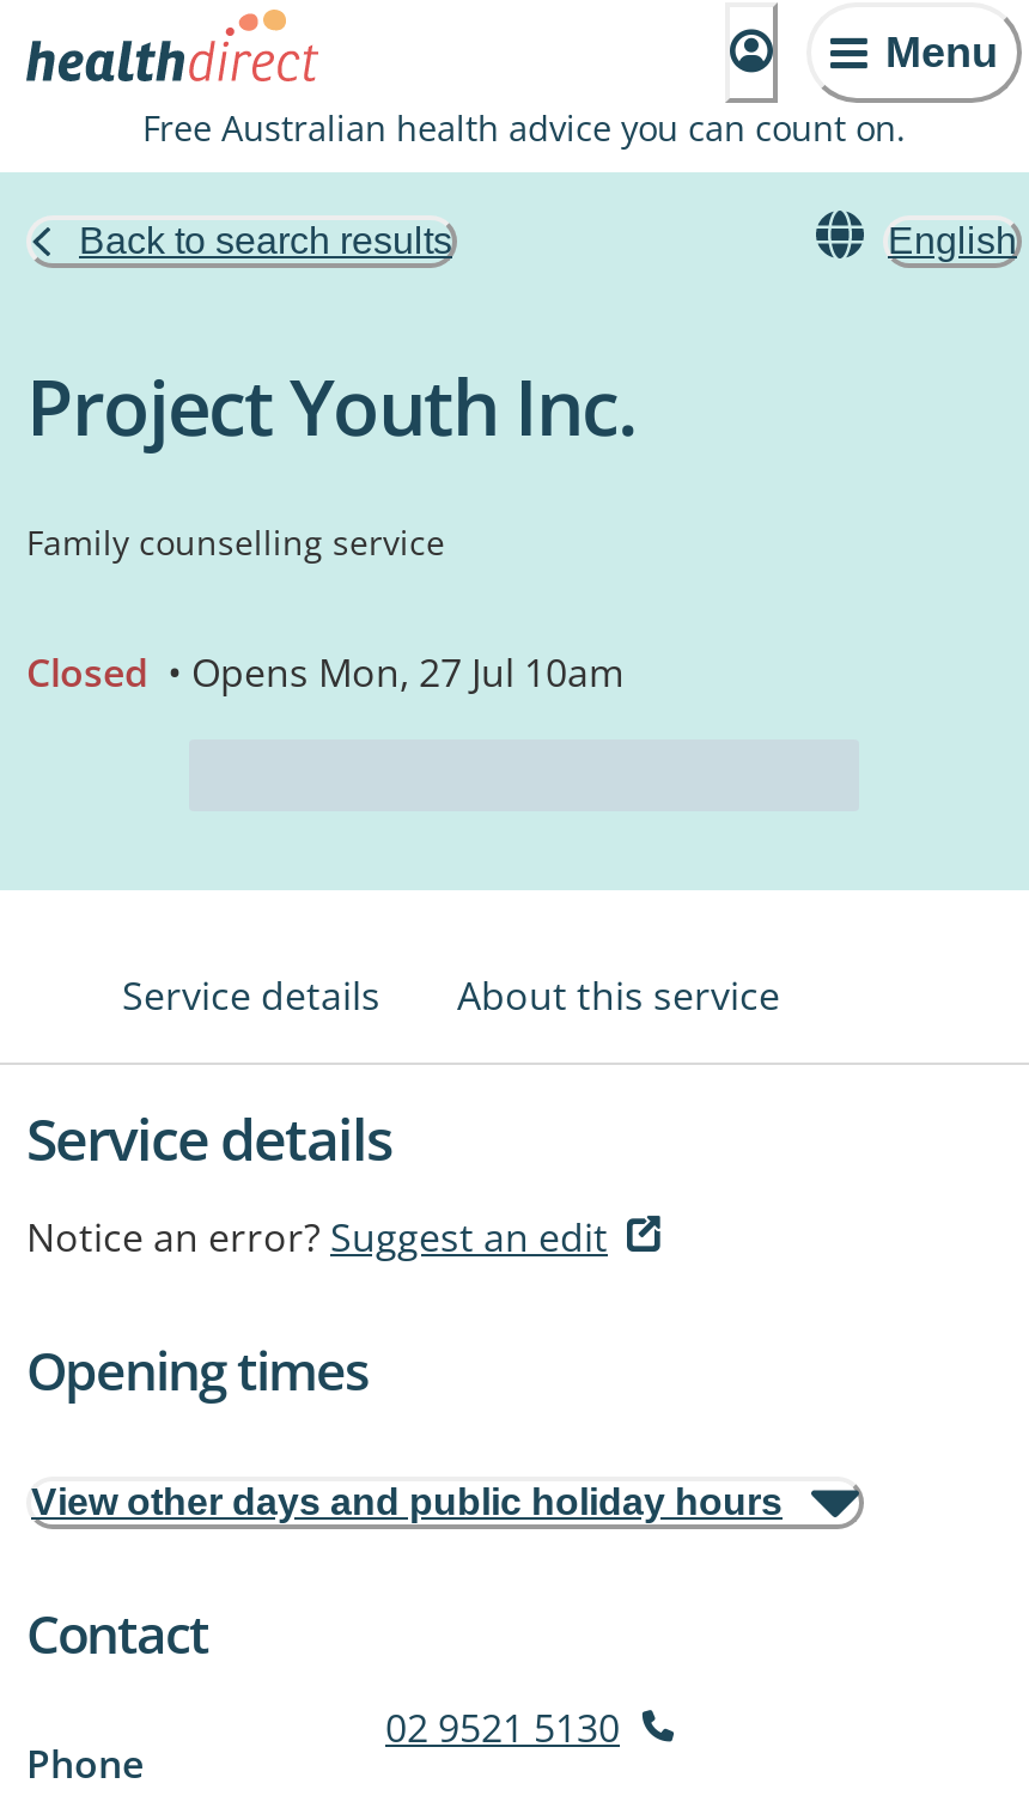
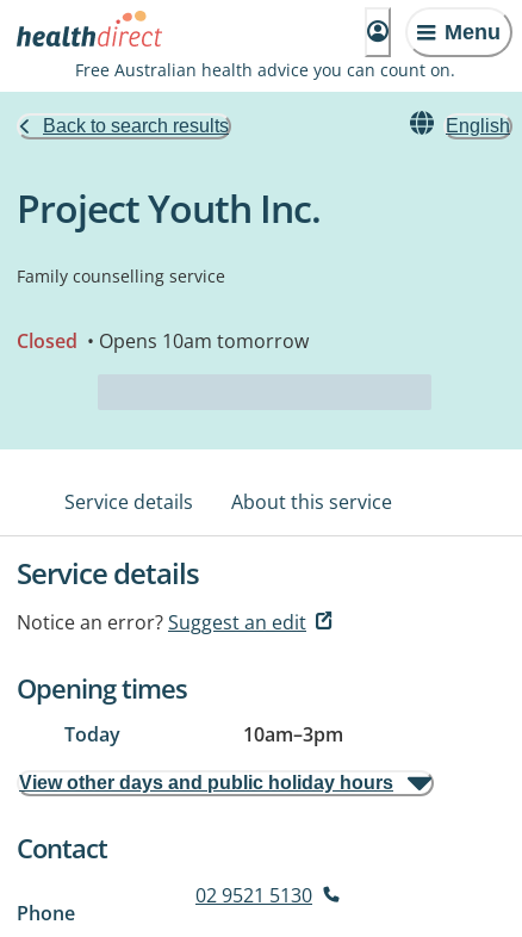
- Closed • Opens Mon, 27 Jul 10am
+ Closed • Opens 10am tomorrow

+ Today
+ 10am–3pm
